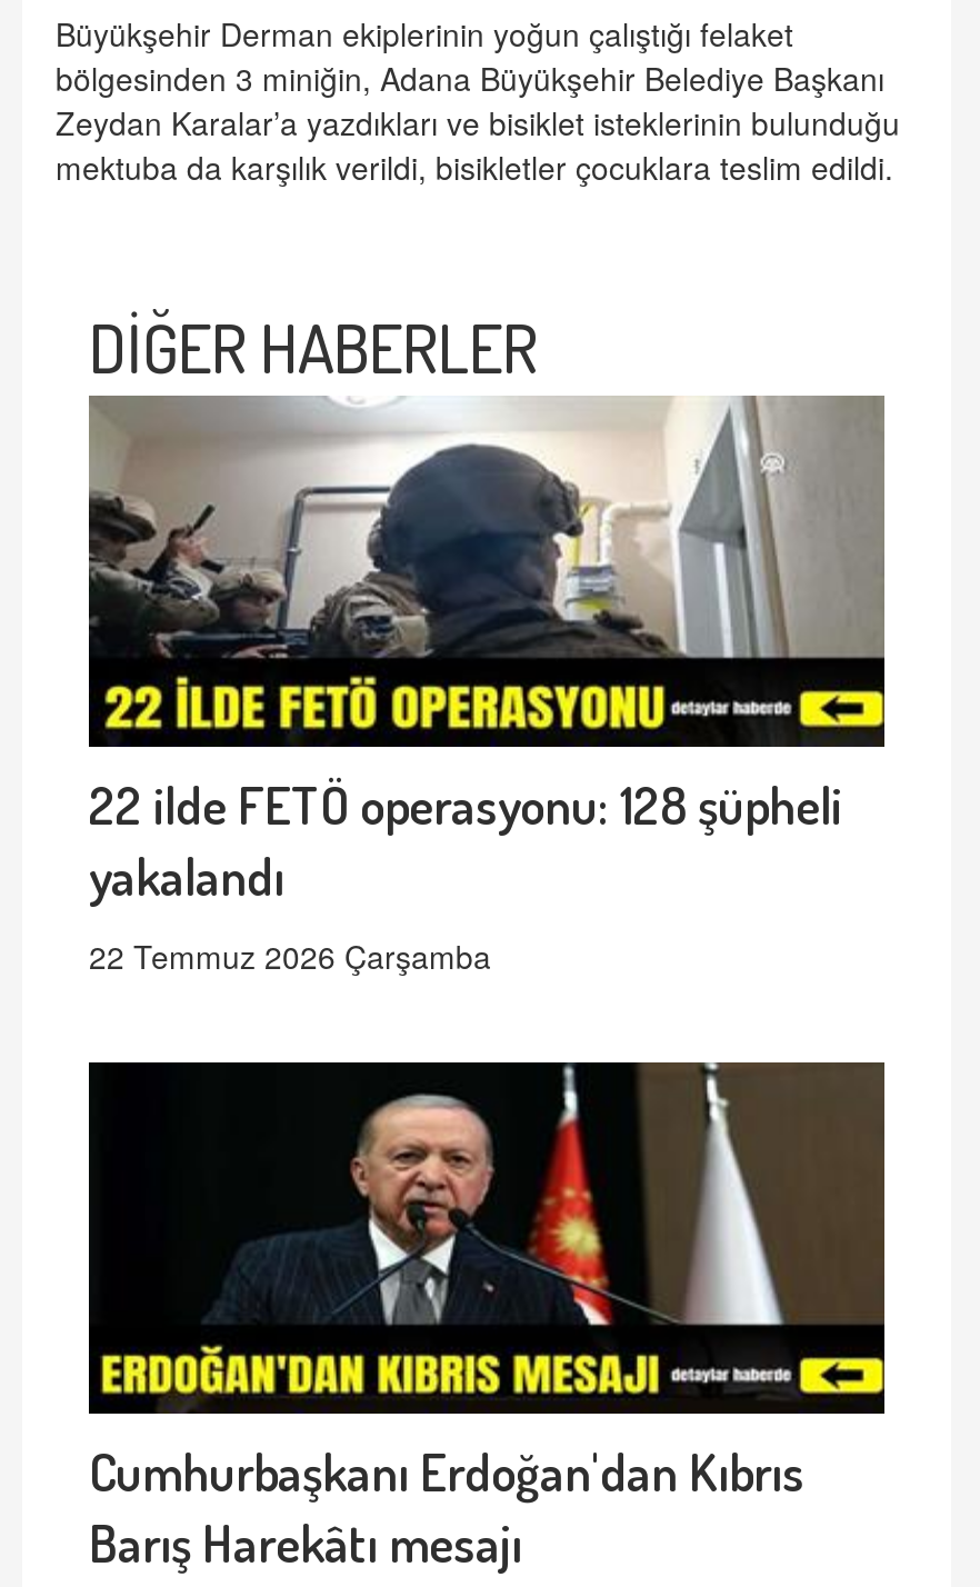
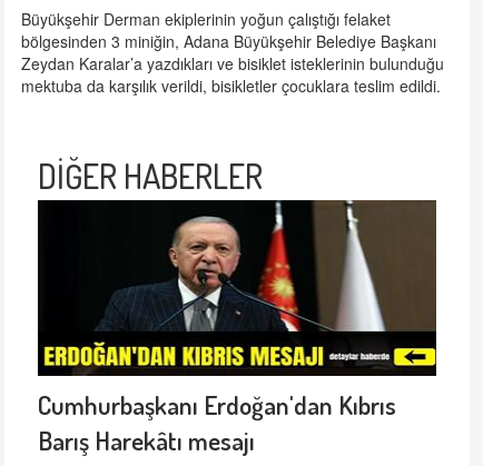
- [image]
- 22 ilde FETÖ operasyonu: 128 şüpheli
- yakalandı
- 22 Temmuz 2026 Çarşamba
